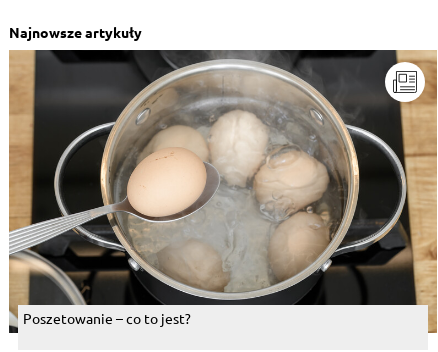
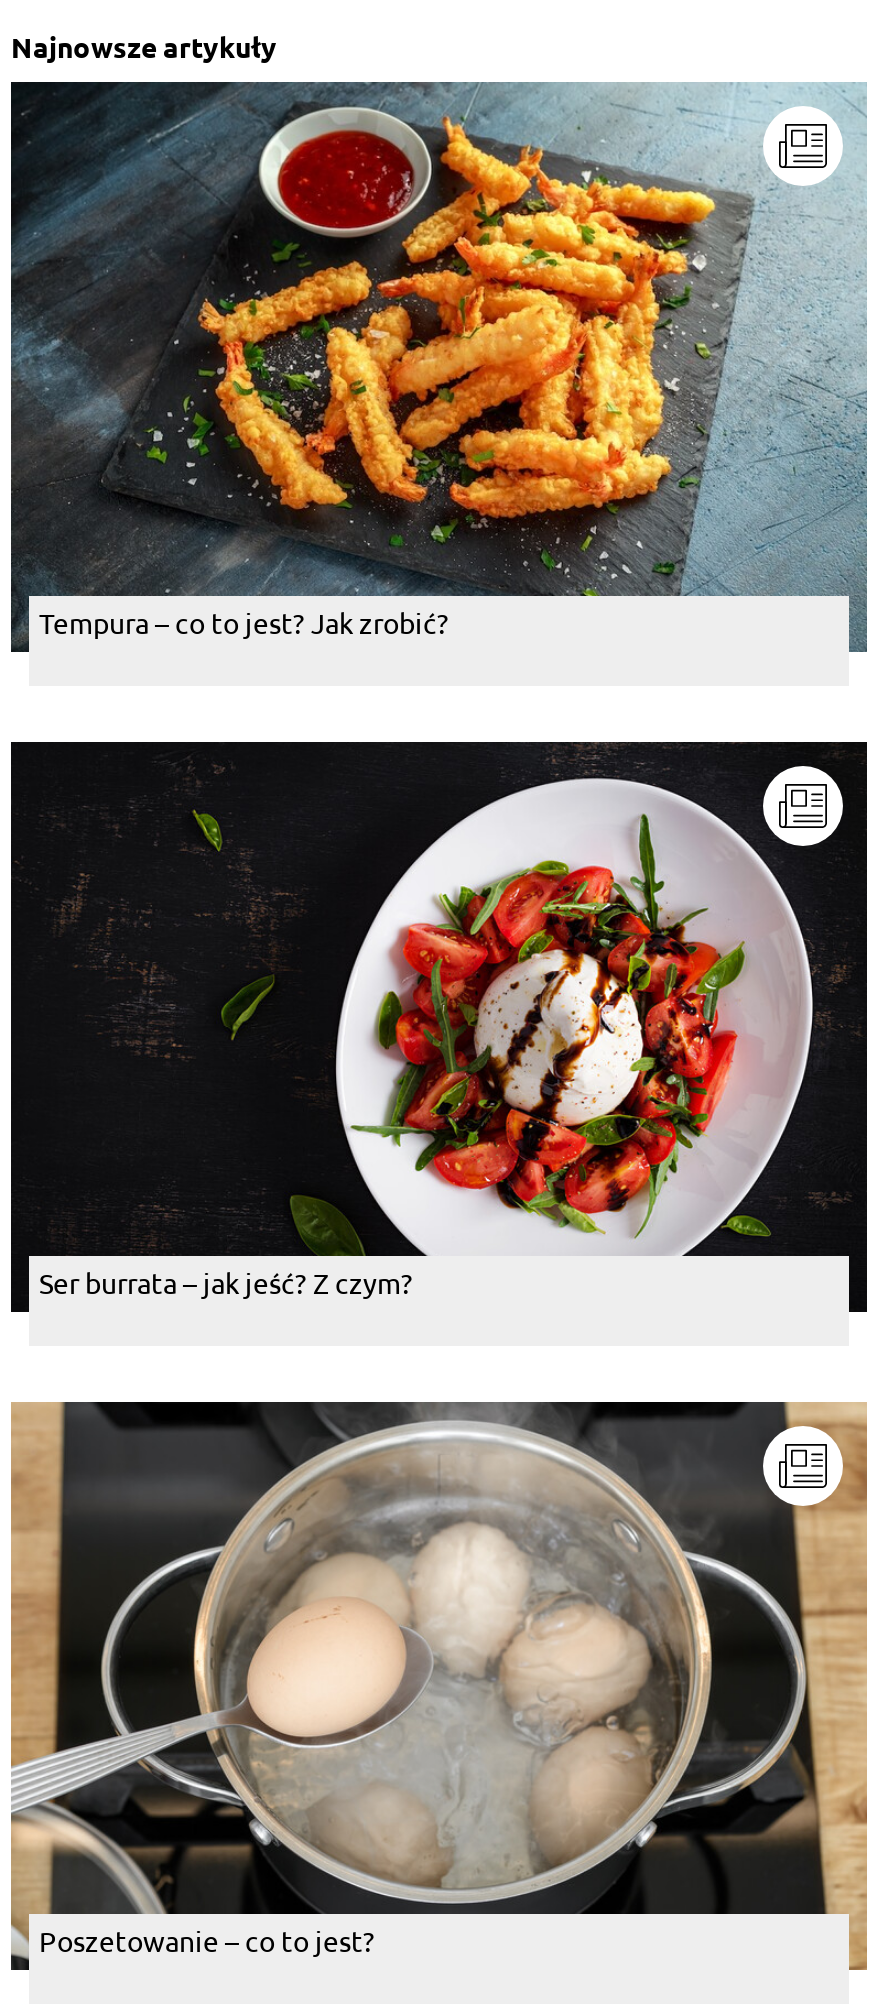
+ [image]
+ Tempura – co to jest? Jak zrobić?

+ [image]
+ Ser burrata – jak jeść? Z czym?
